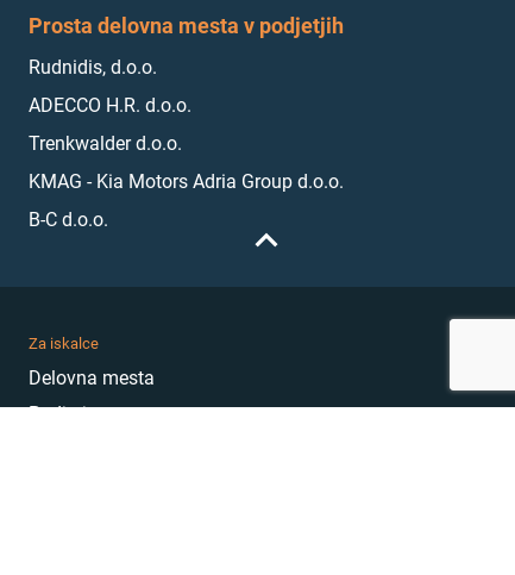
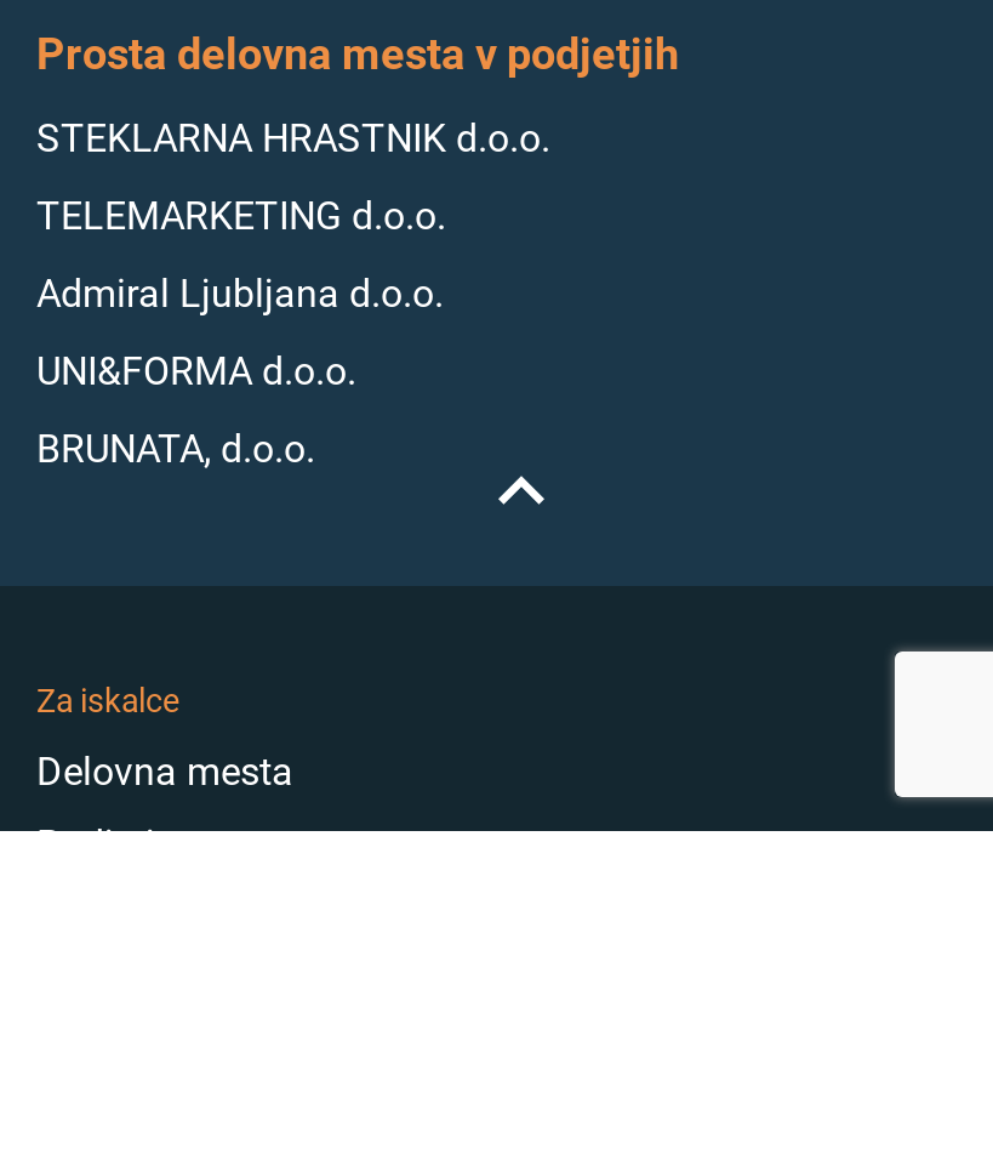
- Rudnidis, d.o.o.
+ STEKLARNA HRASTNIK d.o.o.

- ADECCO H.R. d.o.o.
+ TELEMARKETING d.o.o.

- Trenkwalder d.o.o.
+ Admiral Ljubljana d.o.o.

- KMAG - Kia Motors Adria Group d.o.o.
+ UNI&FORMA d.o.o.

- B-C d.o.o.
+ BRUNATA, d.o.o.
